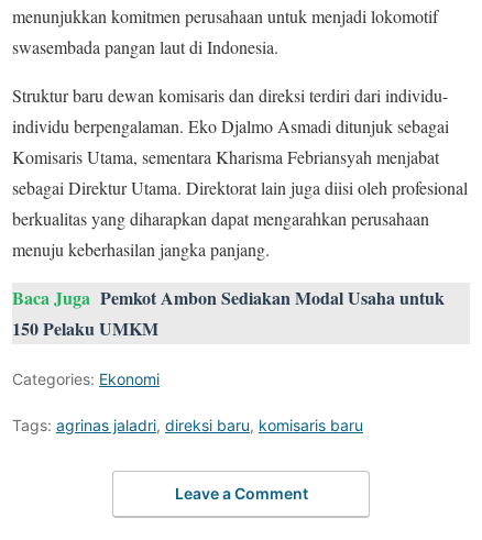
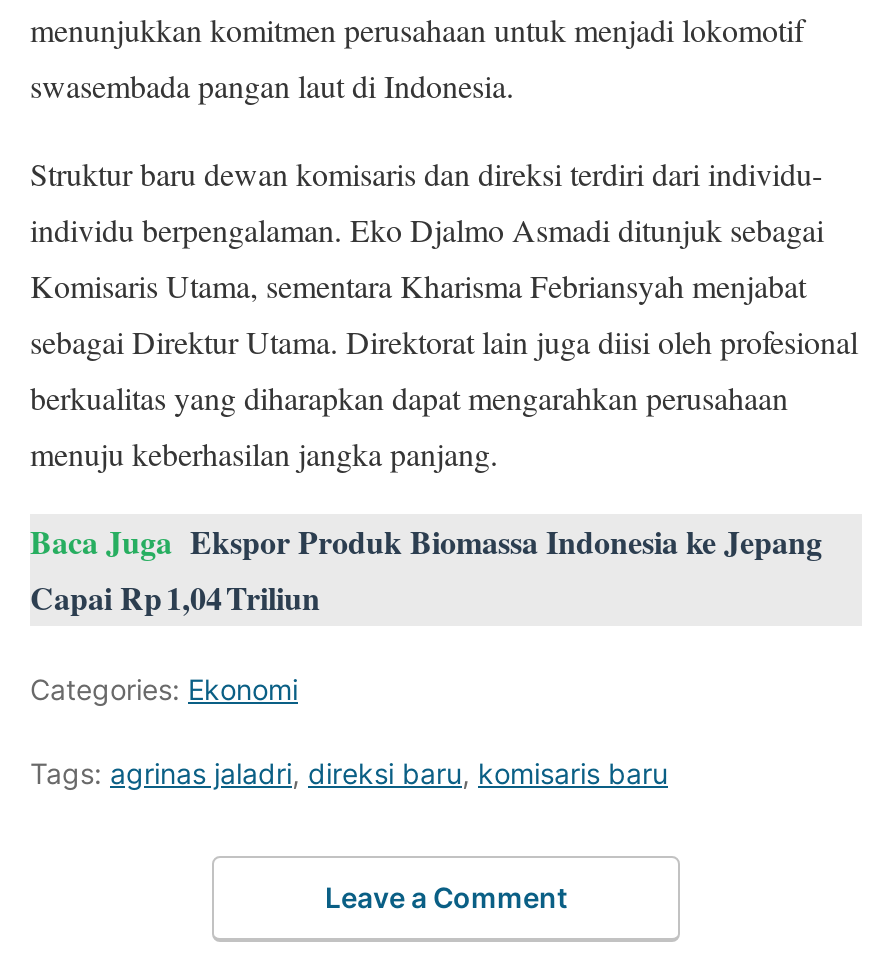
- Baca Juga Pemkot Ambon Sediakan Modal Usaha untuk
- 150 Pelaku UMKM
+ Baca Juga Ekspor Produk Biomassa Indonesia ke Jepang
+ Capai Rp 1,04 Triliun
